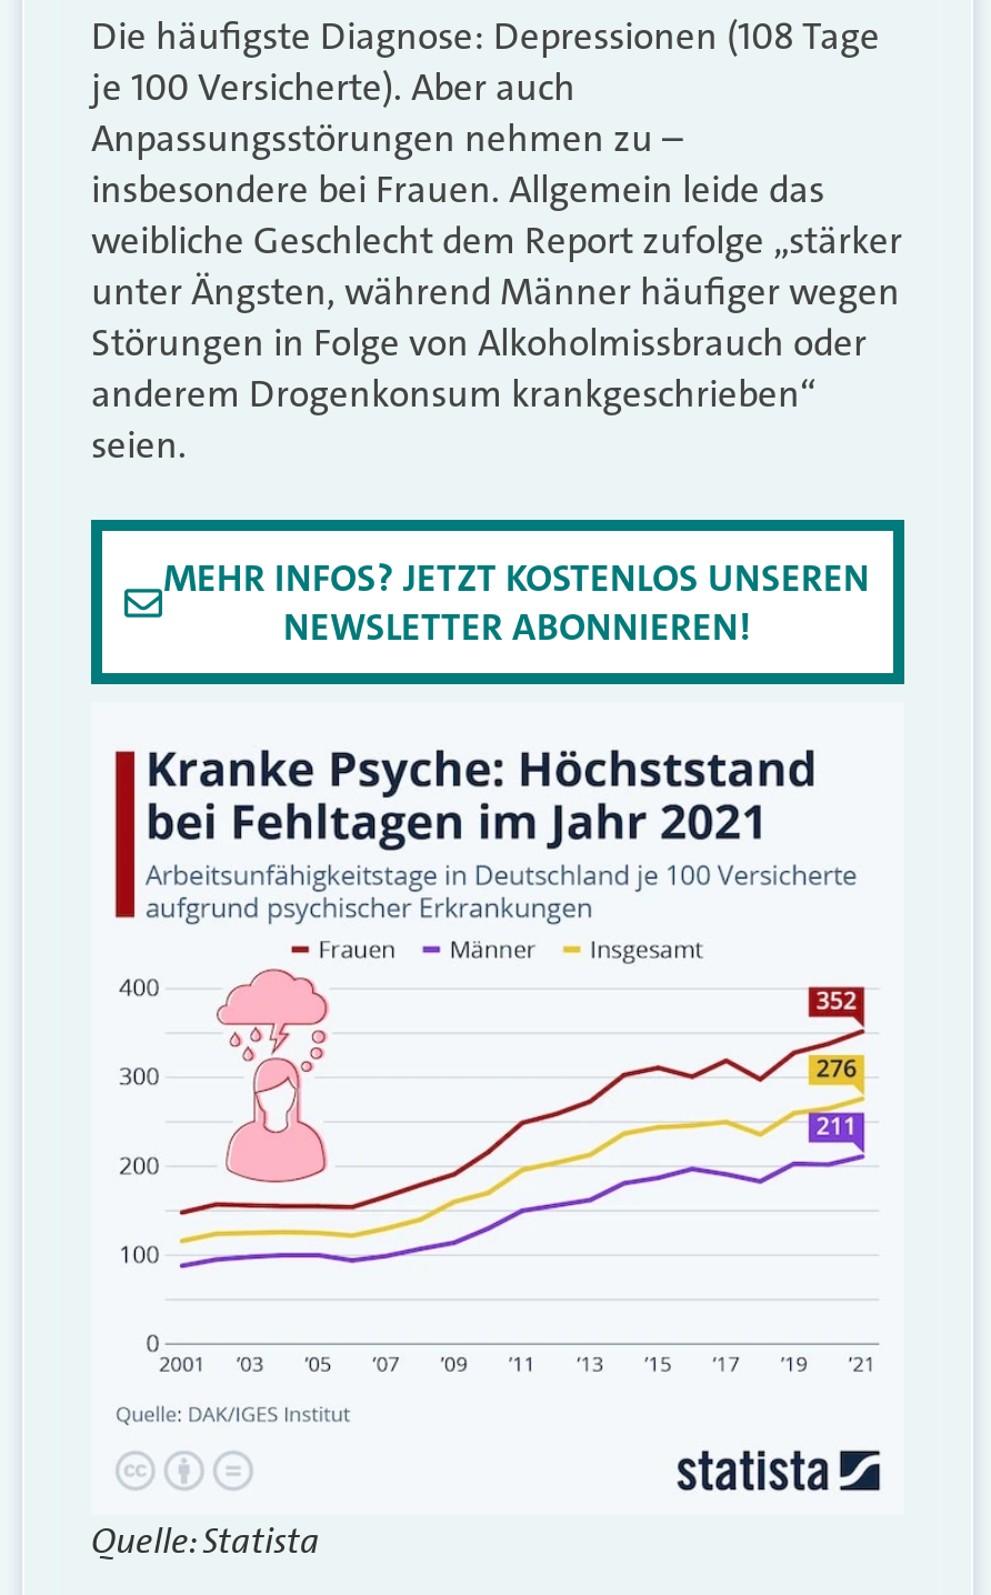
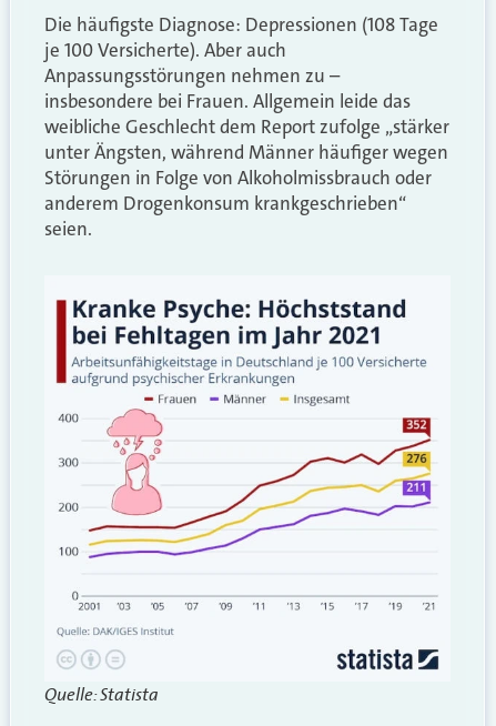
- MEHR INFOS? JETZT KOSTENLOS UNSEREN
- NEWSLETTER ABONNIEREN!
